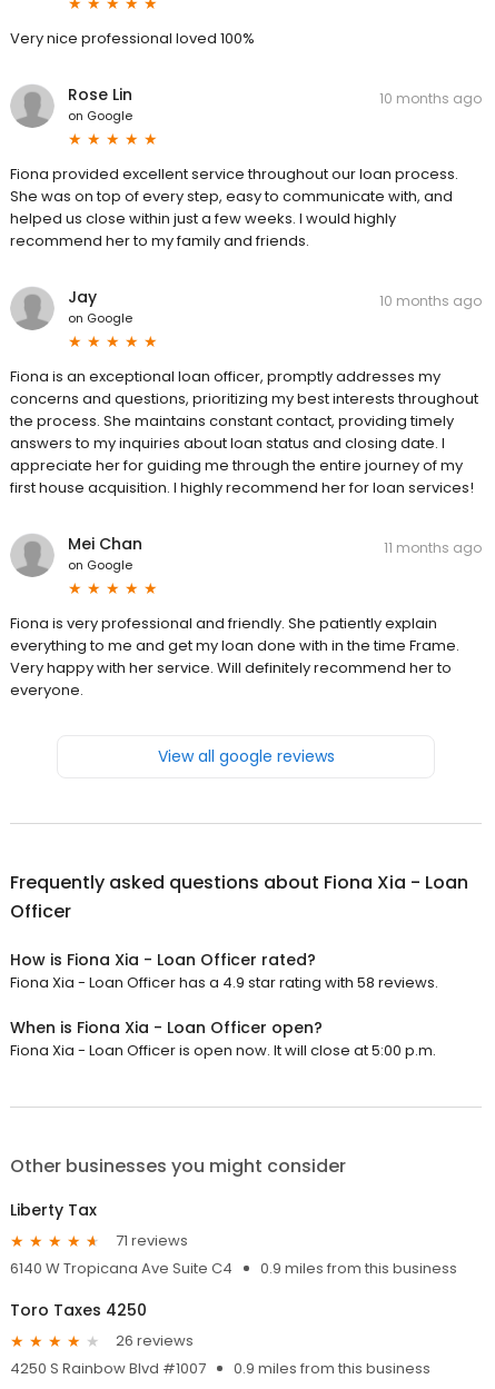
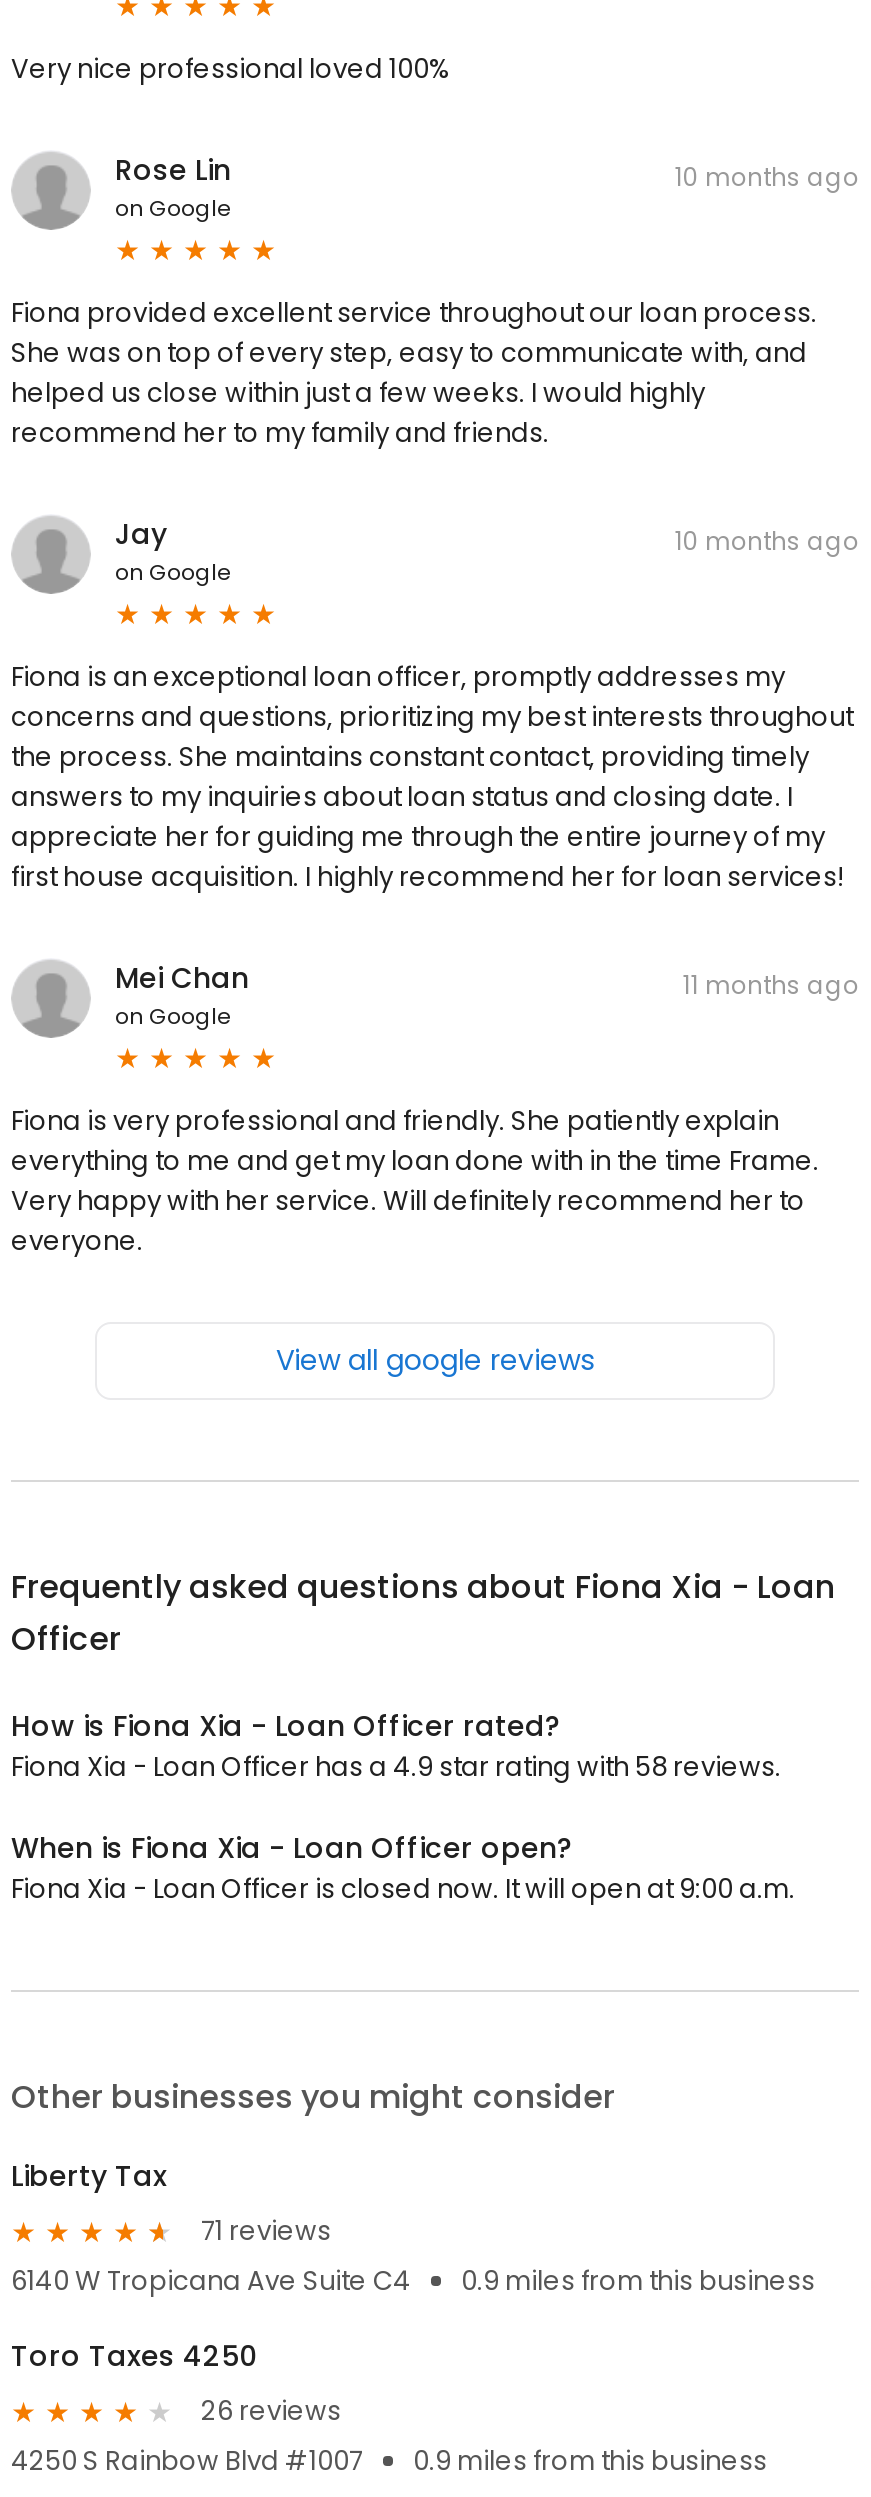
- Fiona Xia - Loan Officer is open now. It will close at 5:00 p.m.
+ Fiona Xia - Loan Officer is closed now. It will open at 9:00 a.m.
